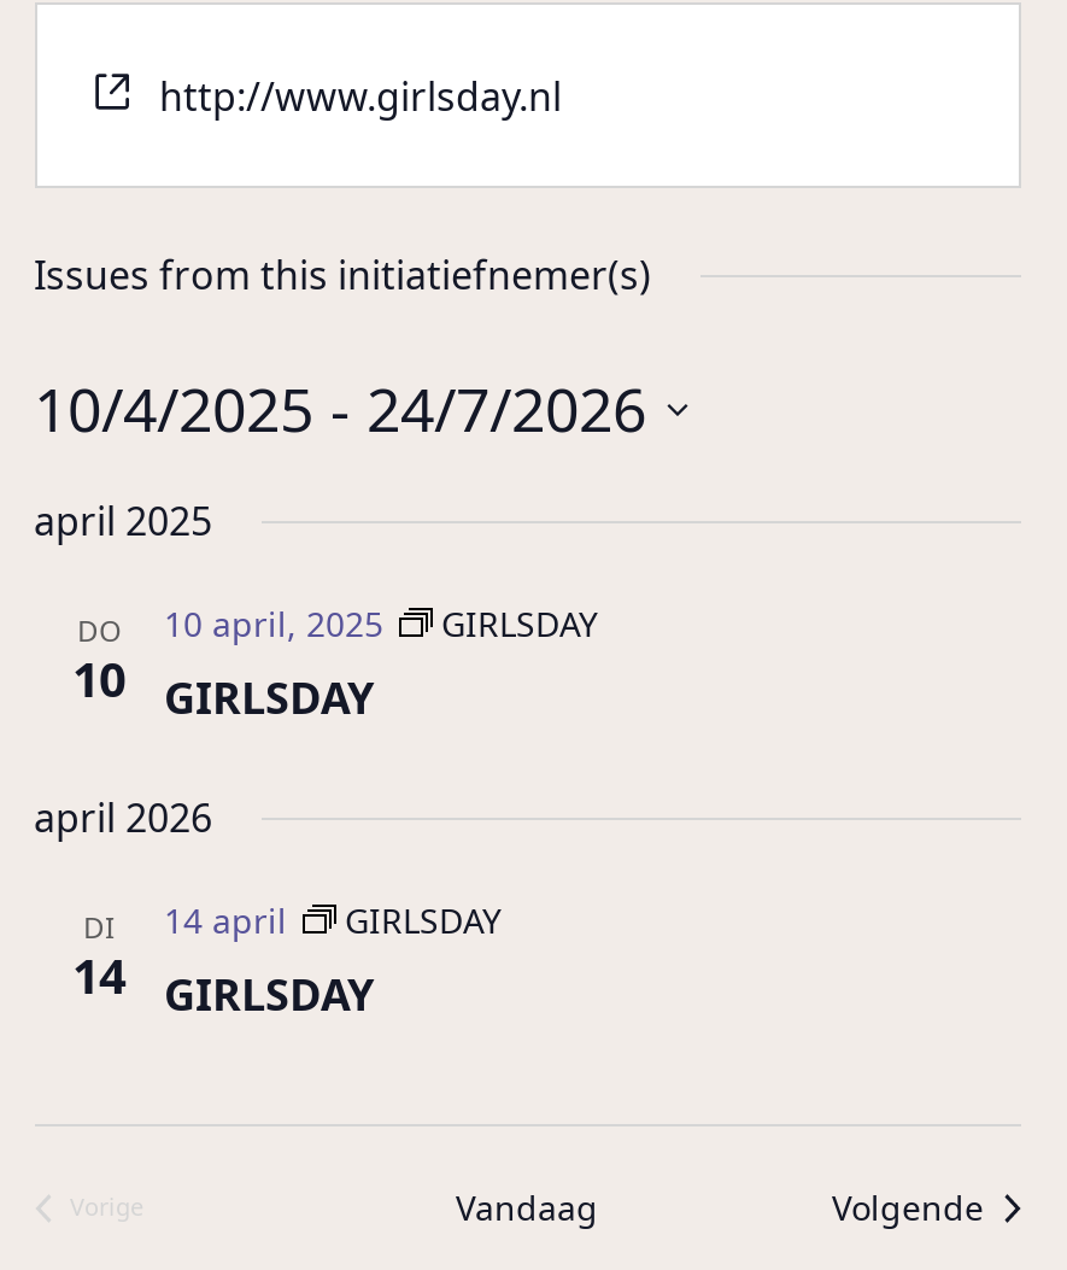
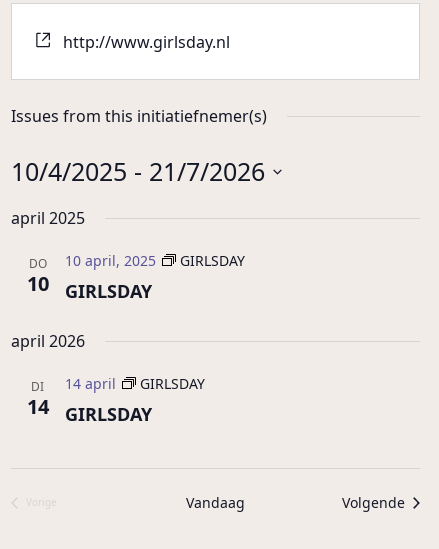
- 10/4/2025 - 24/7/2026
+ 10/4/2025 - 21/7/2026
